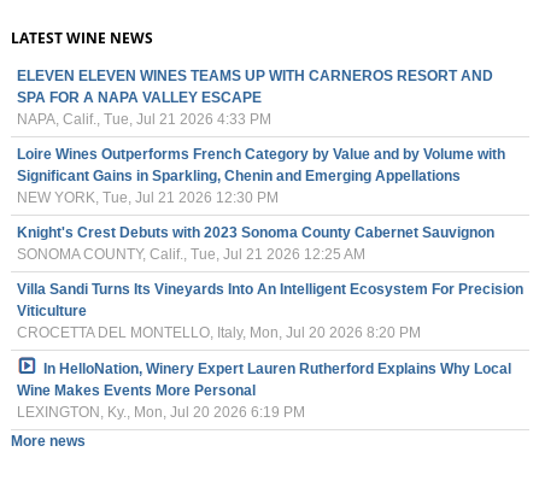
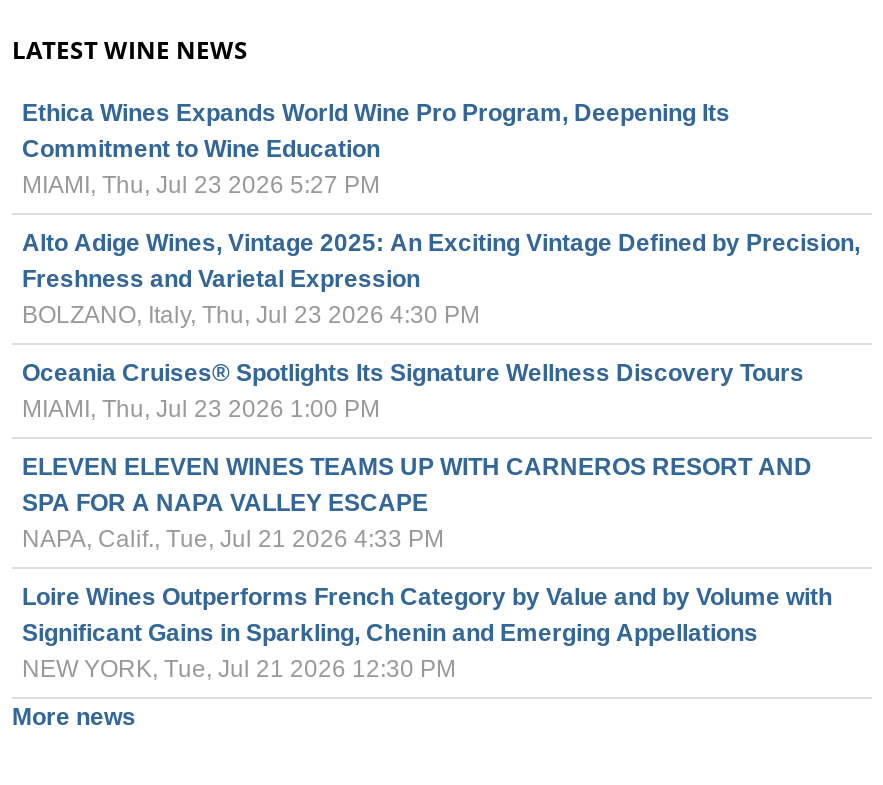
+ Ethica Wines Expands World Wine Pro Program, Deepening Its
+ Commitment to Wine Education
+ MIAMI, Thu, Jul 23 2026 5:27 PM
+ Alto Adige Wines, Vintage 2025: An Exciting Vintage Defined by Precision,
+ Freshness and Varietal Expression
+ BOLZANO, Italy, Thu, Jul 23 2026 4:30 PM
+ Oceania Cruises® Spotlights Its Signature Wellness Discovery Tours
+ MIAMI, Thu, Jul 23 2026 1:00 PM

moved down: ELEVEN ELEVEN WINES TEAMS UP WITH CARNEROS RESORT AND | SPA FOR A NAPA VALLEY ESCAPE | NAPA, Calif., Tue, Jul 21 2026 4:33 PM | Loire Wines Outperforms French Category by Value and by Volume with | Significant Gains in Sparkling, Chenin and Emerging Appellations | NEW YORK, Tue, Jul 21 2026 12:30 PM

- Knight's Crest Debuts with 2023 Sonoma County Cabernet Sauvignon
- SONOMA COUNTY, Calif., Tue, Jul 21 2026 12:25 AM
- Villa Sandi Turns Its Vineyards Into An Intelligent Ecosystem For Precision
- Viticulture
- CROCETTA DEL MONTELLO, Italy, Mon, Jul 20 2026 8:20 PM
- In HelloNation, Winery Expert Lauren Rutherford Explains Why Local
- Wine Makes Events More Personal
- LEXINGTON, Ky., Mon, Jul 20 2026 6:19 PM
